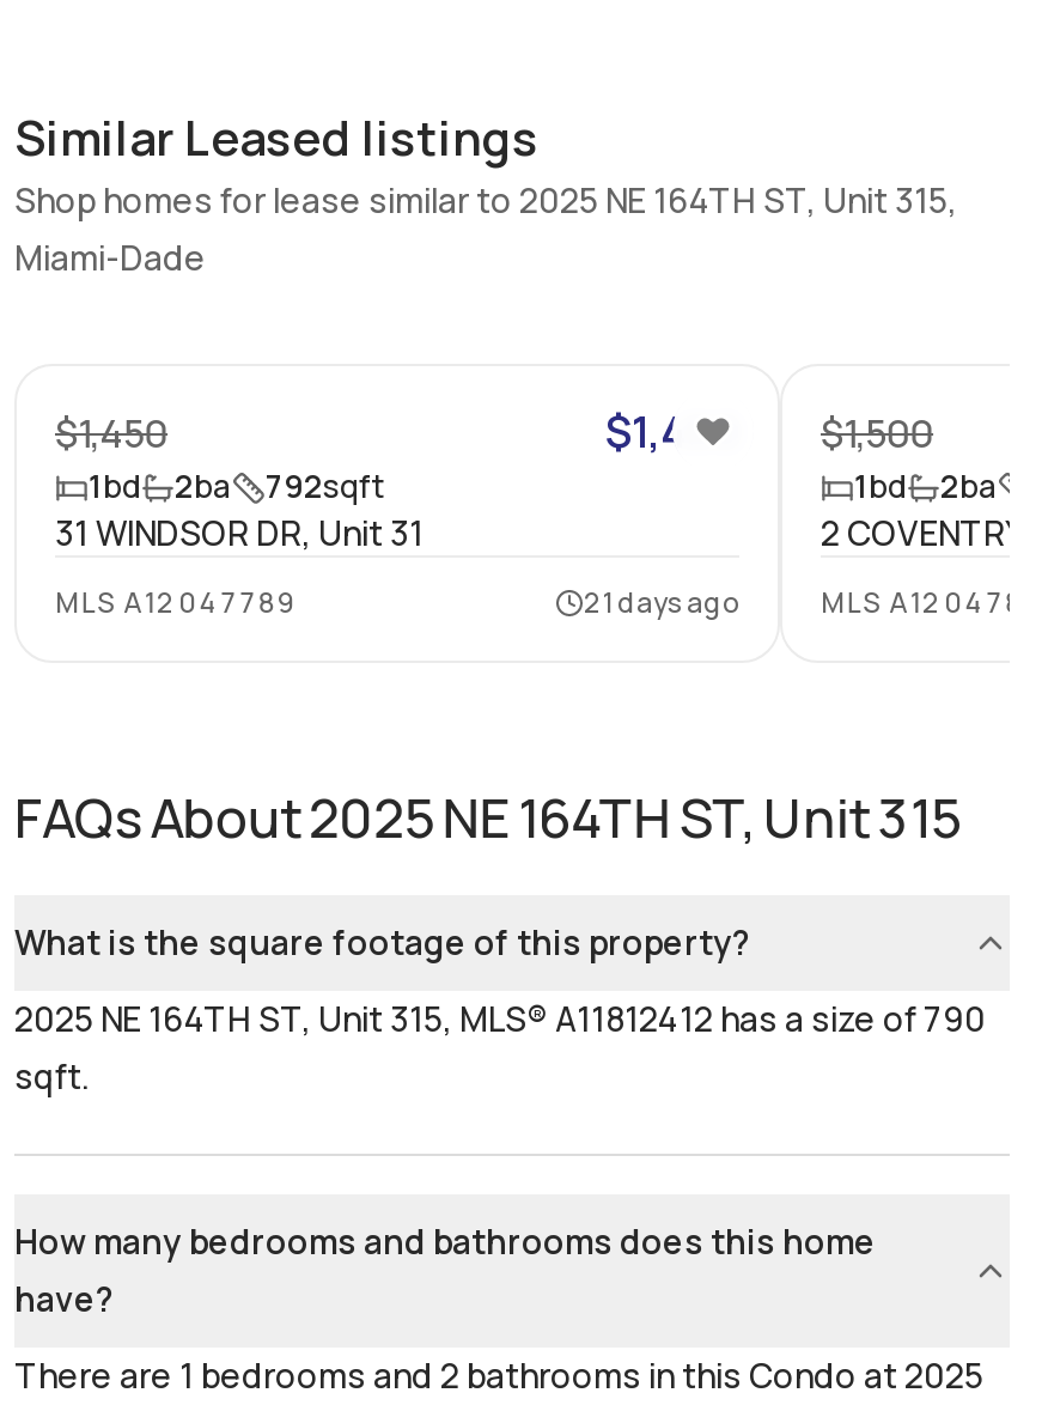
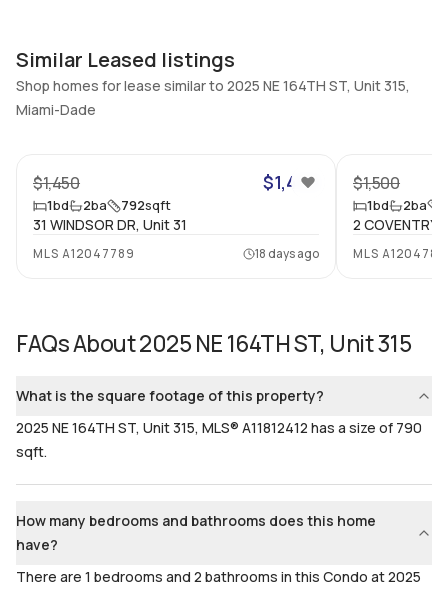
- 21 days ago
+ 18 days ago
